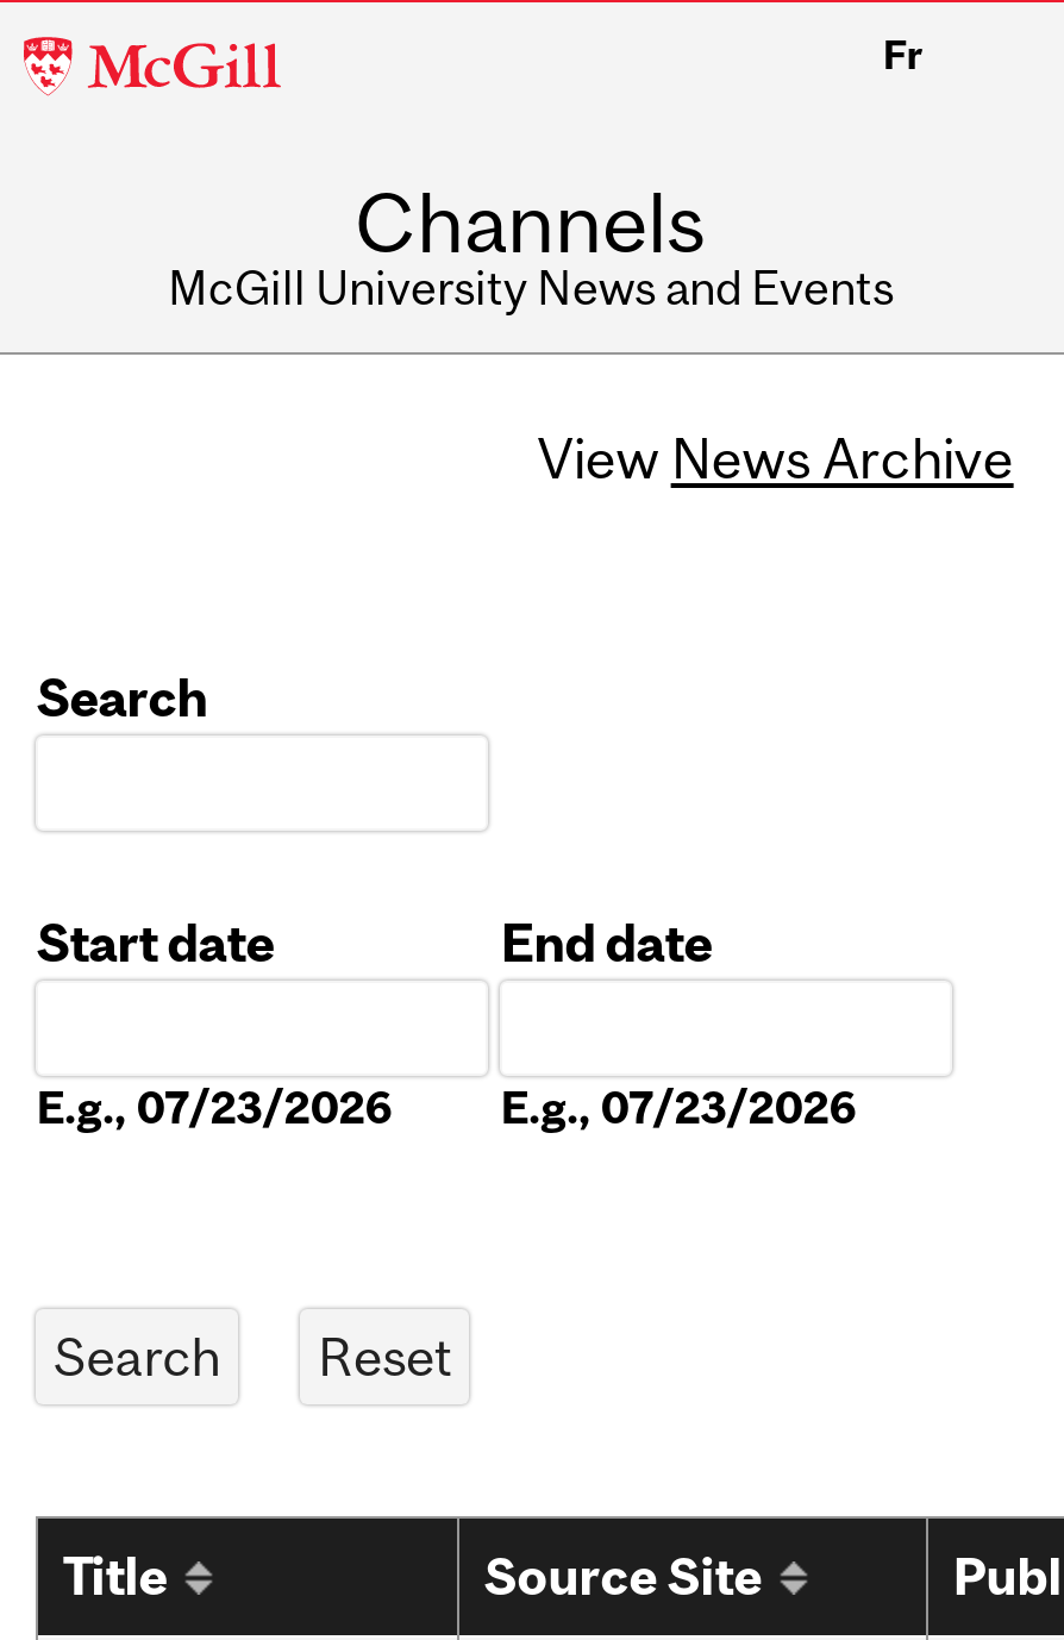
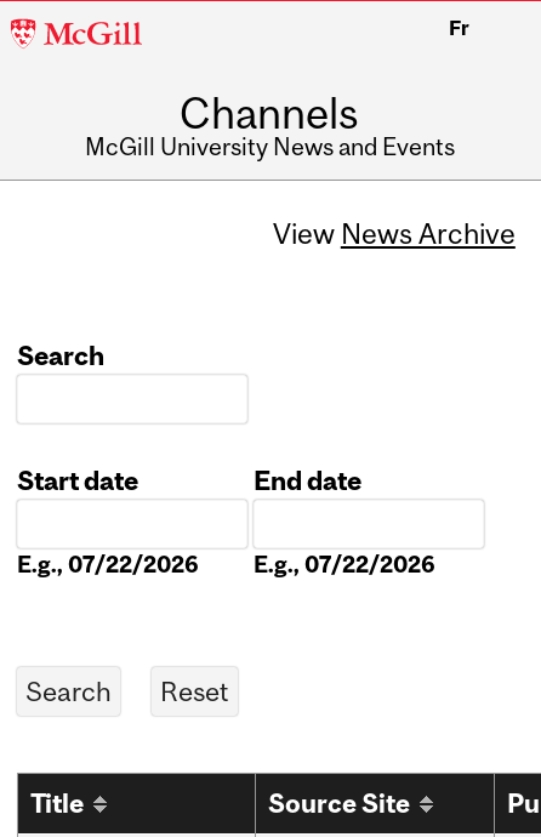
- E.g., 07/23/2026
+ E.g., 07/22/2026

- E.g., 07/23/2026
+ E.g., 07/22/2026
